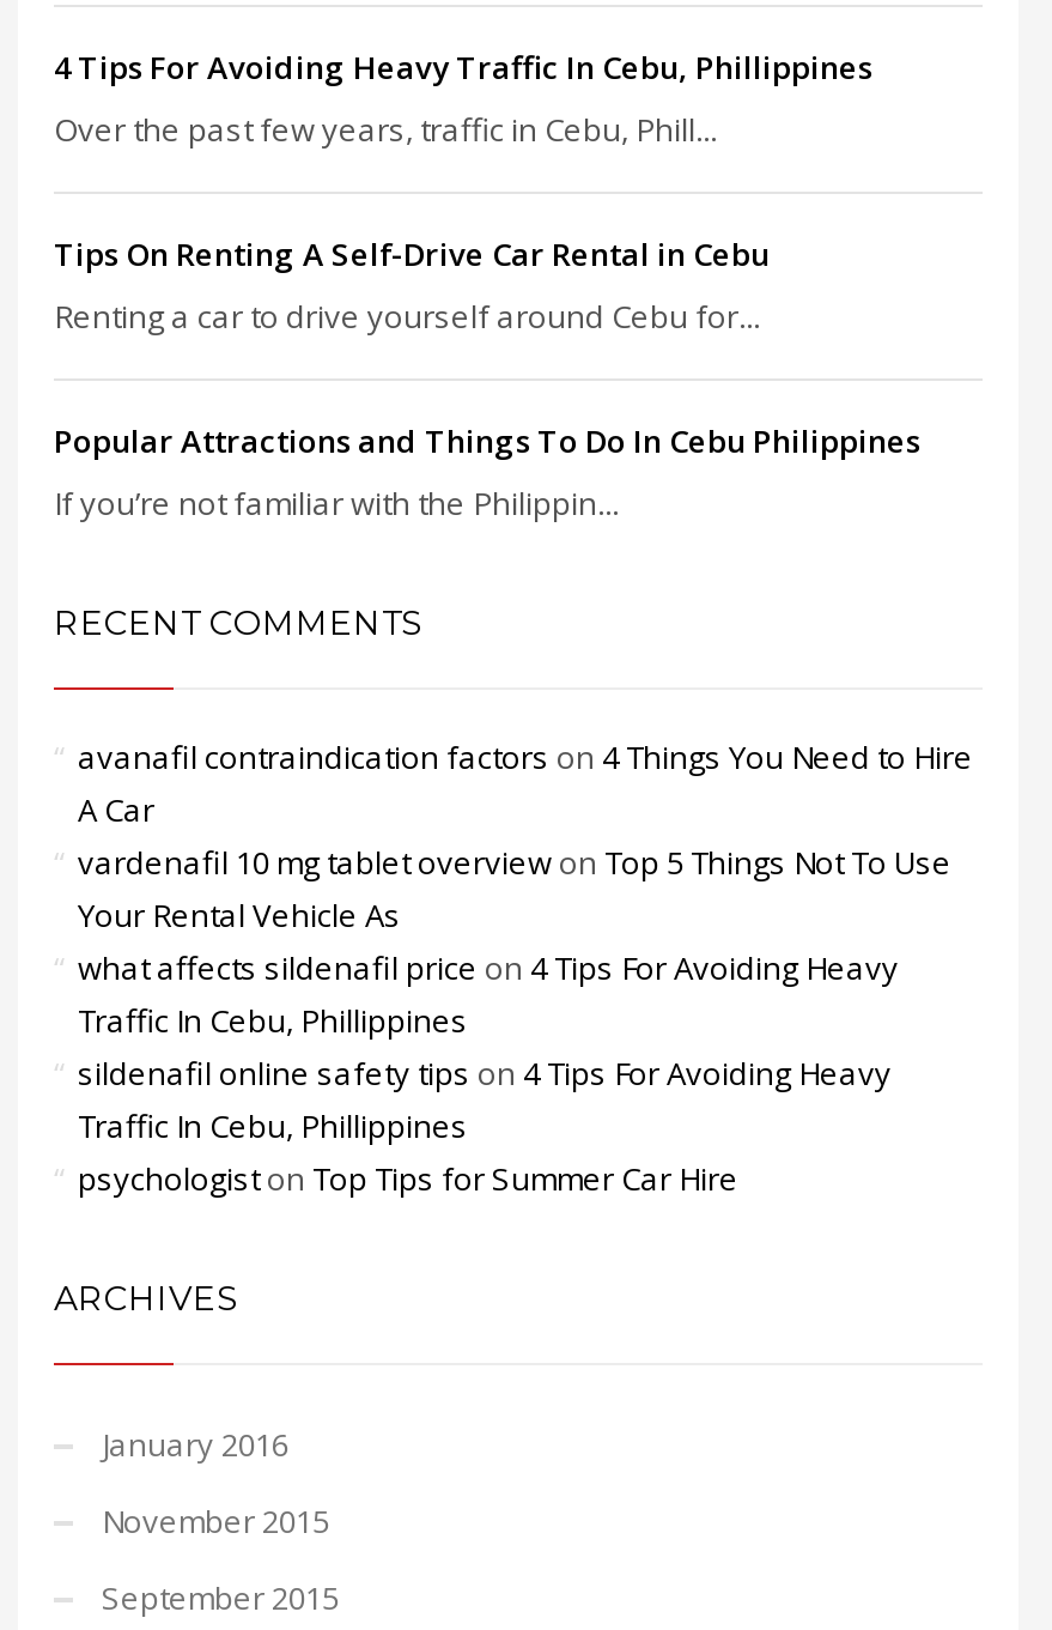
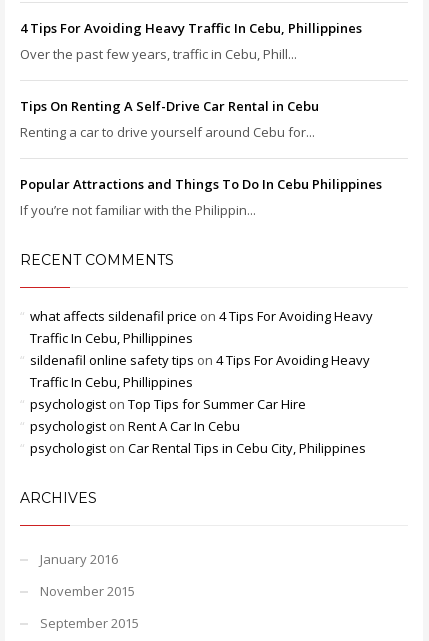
- avanafil contraindication factors on 4 Things You Need to Hire
- A Car
- vardenafil 10 mg tablet overview on Top 5 Things Not To Use
- Your Rental Vehicle As

moved up: what affects sildenafil price on 4 Tips For Avoiding Heavy | Traffic In Cebu, Phillippines | sildenafil online safety tips on 4 Tips For Avoiding Heavy | Traffic In Cebu, Phillippines | psychologiston Top Tips for Summer Car Hire

+ psychologist on Rent A Car In Cebu
+ psychologist on Car Rental Tips in Cebu City, Philippines
